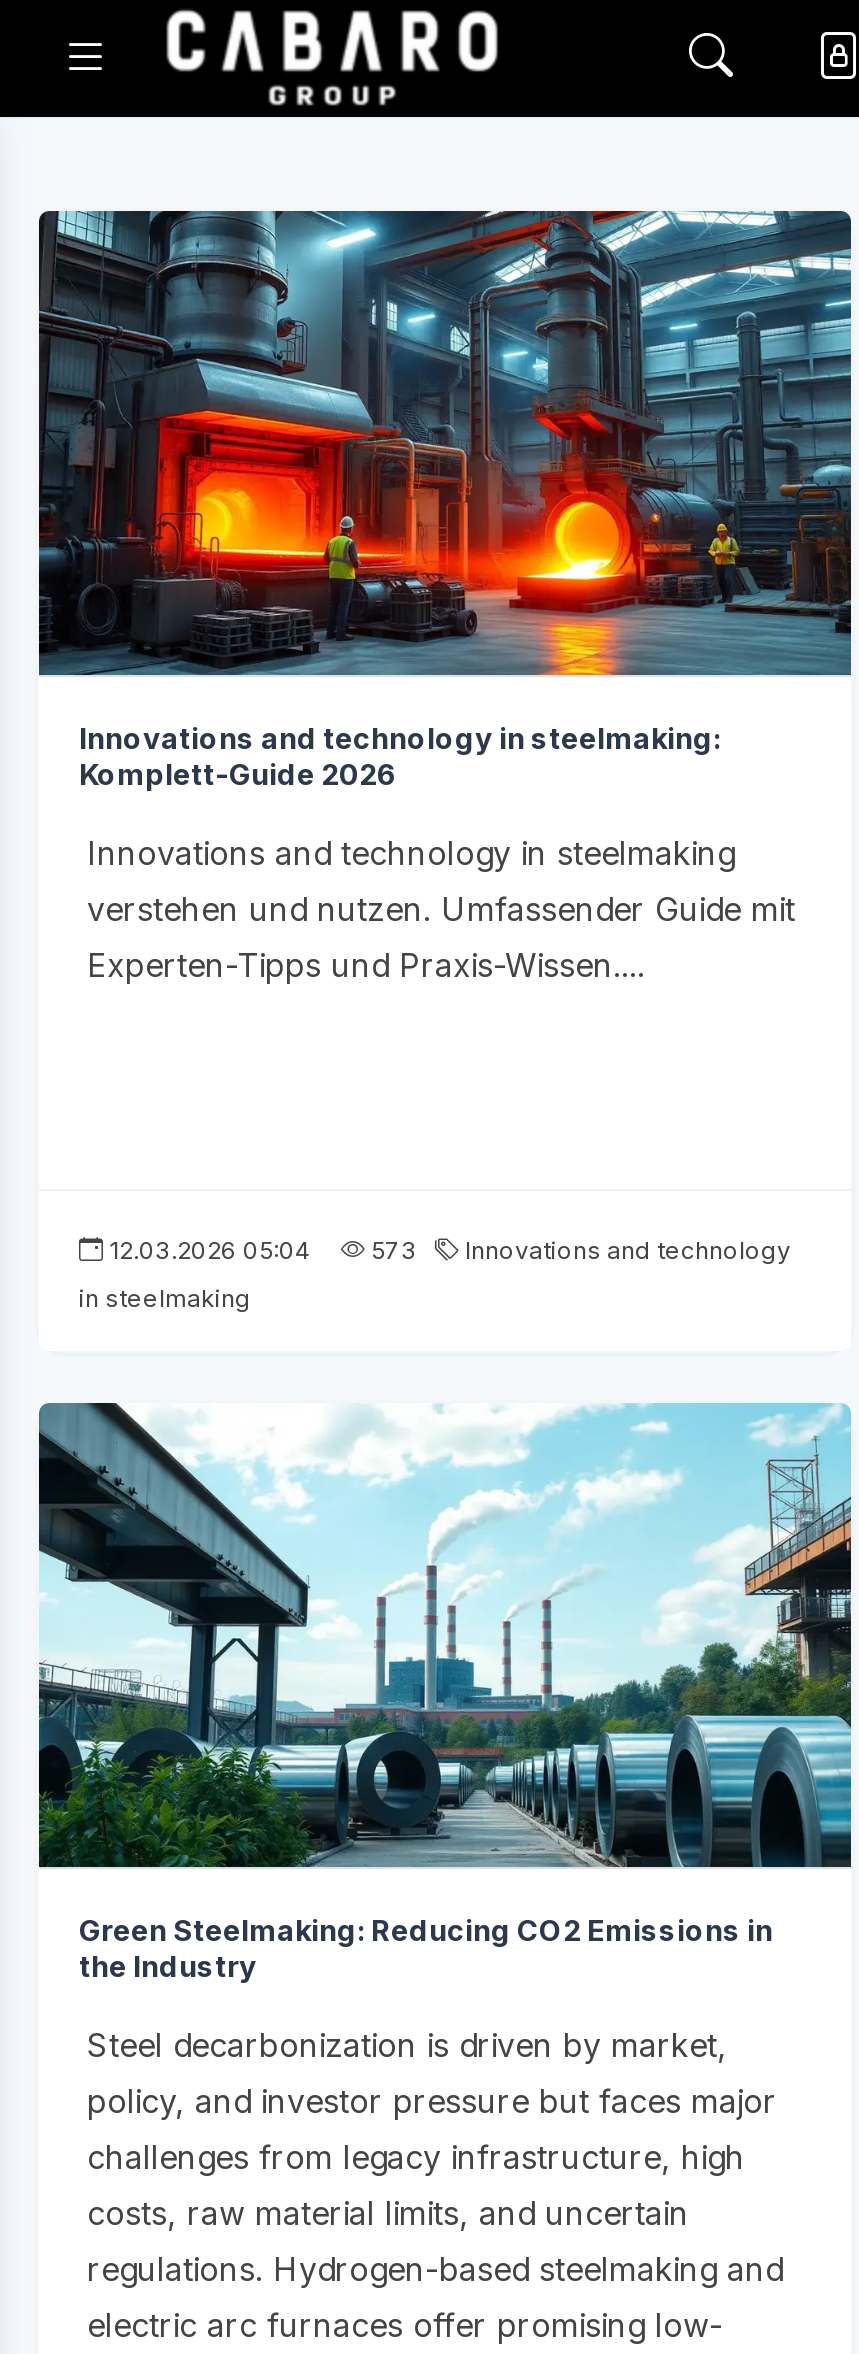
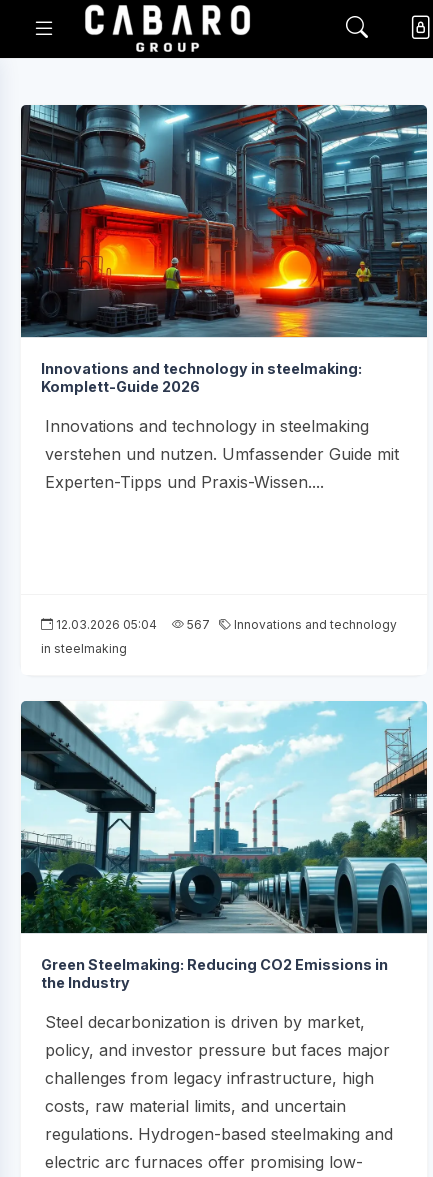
- 12.03.2026 05:04 573 Innovations and technology
+ 12.03.2026 05:04 567 Innovations and technology
